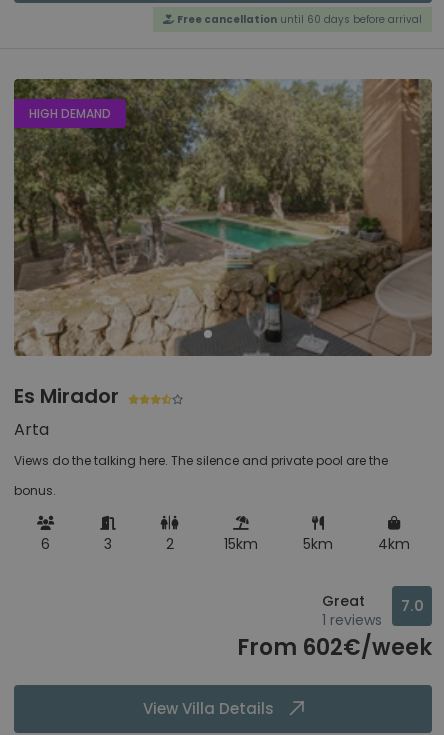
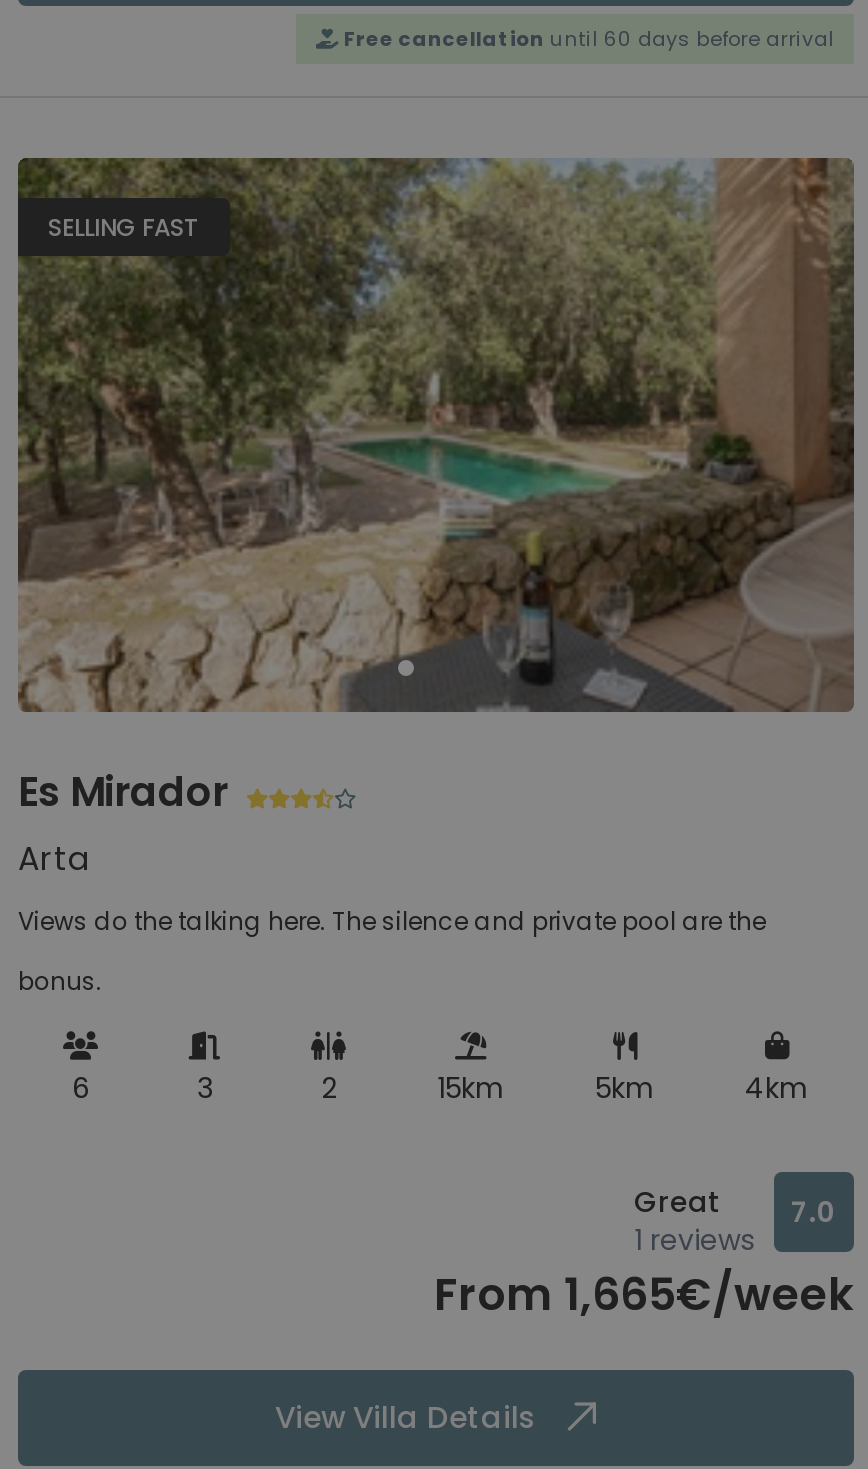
- HIGH DEMAND
+ SELLING FAST

- From 602€/week
+ From 1,665€/week
